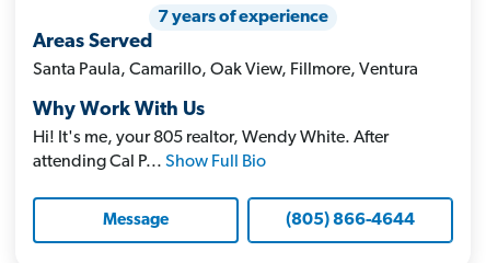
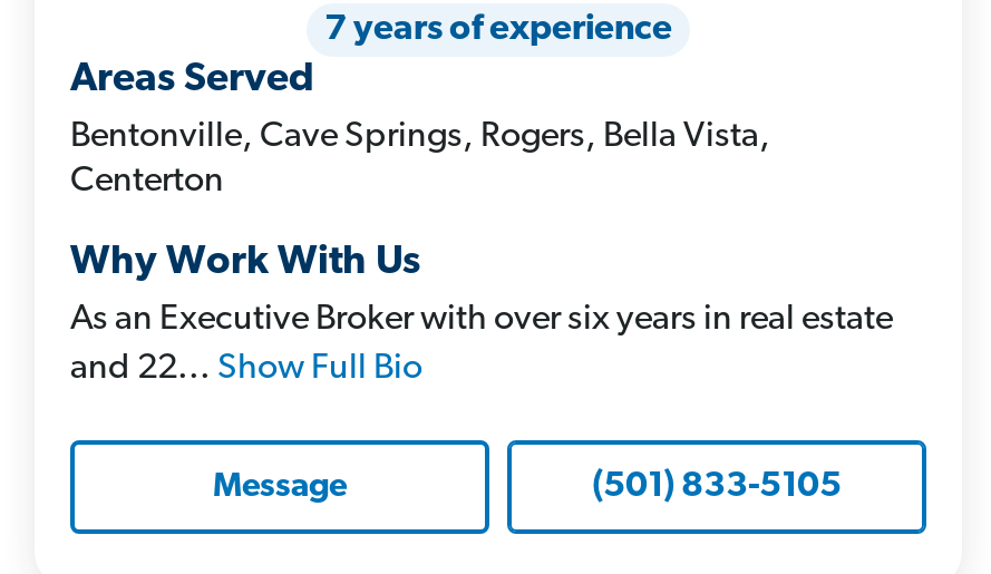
- Santa Paula, Camarillo, Oak View, Fillmore, Ventura
+ Bentonville, Cave Springs, Rogers, Bella Vista,
+ Centerton

- Hi! It's me, your 805 realtor, Wendy White. After
- attending Cal P... Show Full Bio
+ As an Executive Broker with over six years in real estate
+ and 22... Show Full Bio

- (805) 866-4644
+ (501) 833-5105
